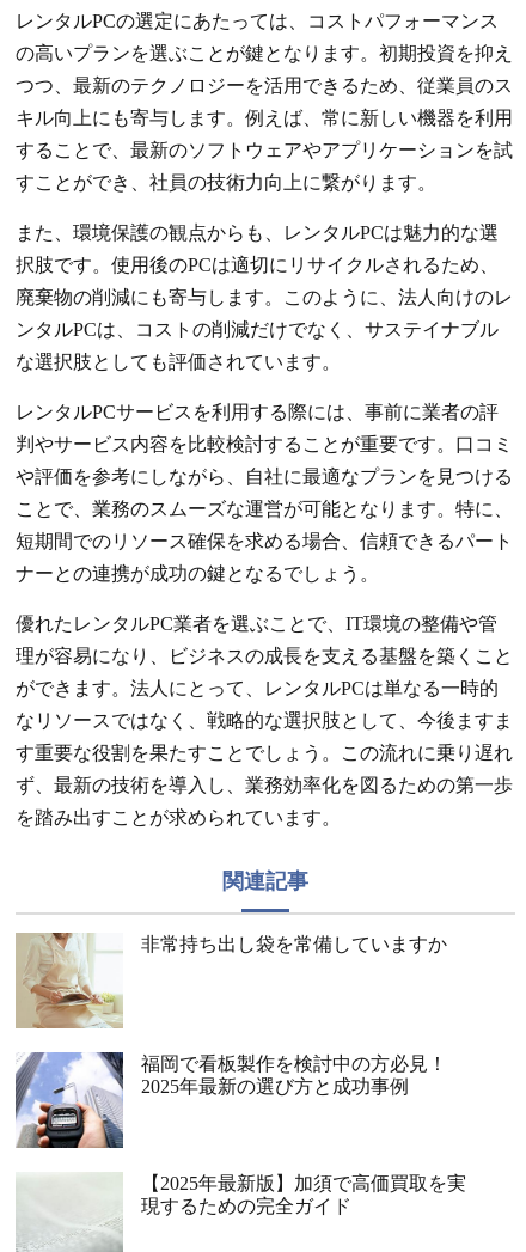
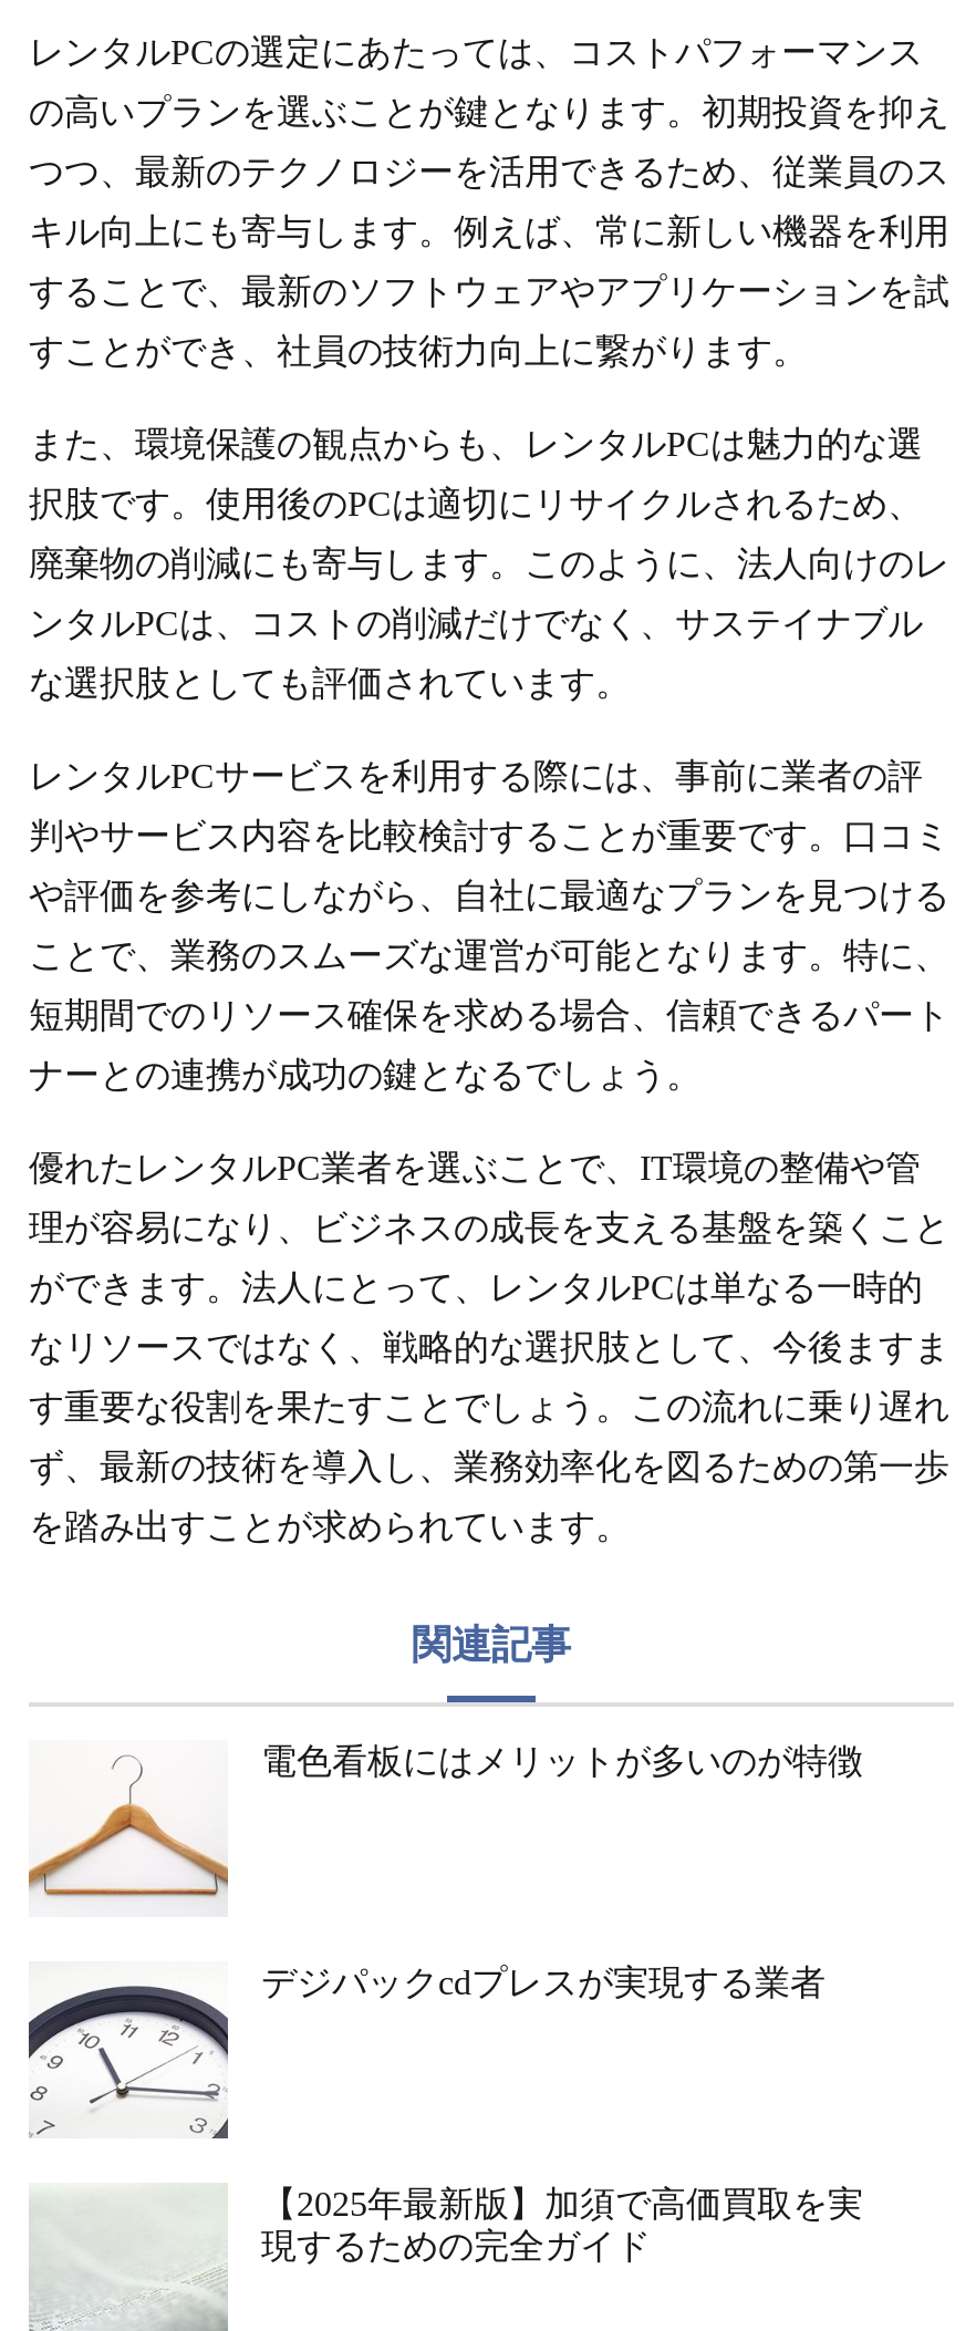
- [image]
- 非常持ち出し袋を常備していますか
+ [image]
+ 電色看板にはメリットが多いのが特徴

- [image]
- 福岡で看板製作を検討中の方必見！
- 2025年最新の選び方と成功事例
+ [image]
+ デジパックcdプレスが実現する業者
